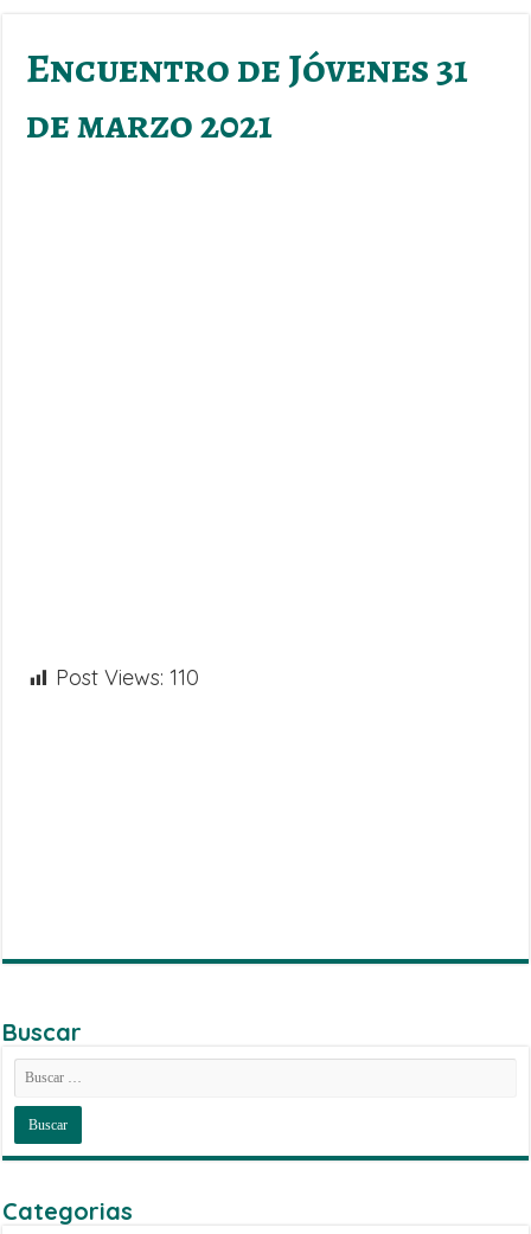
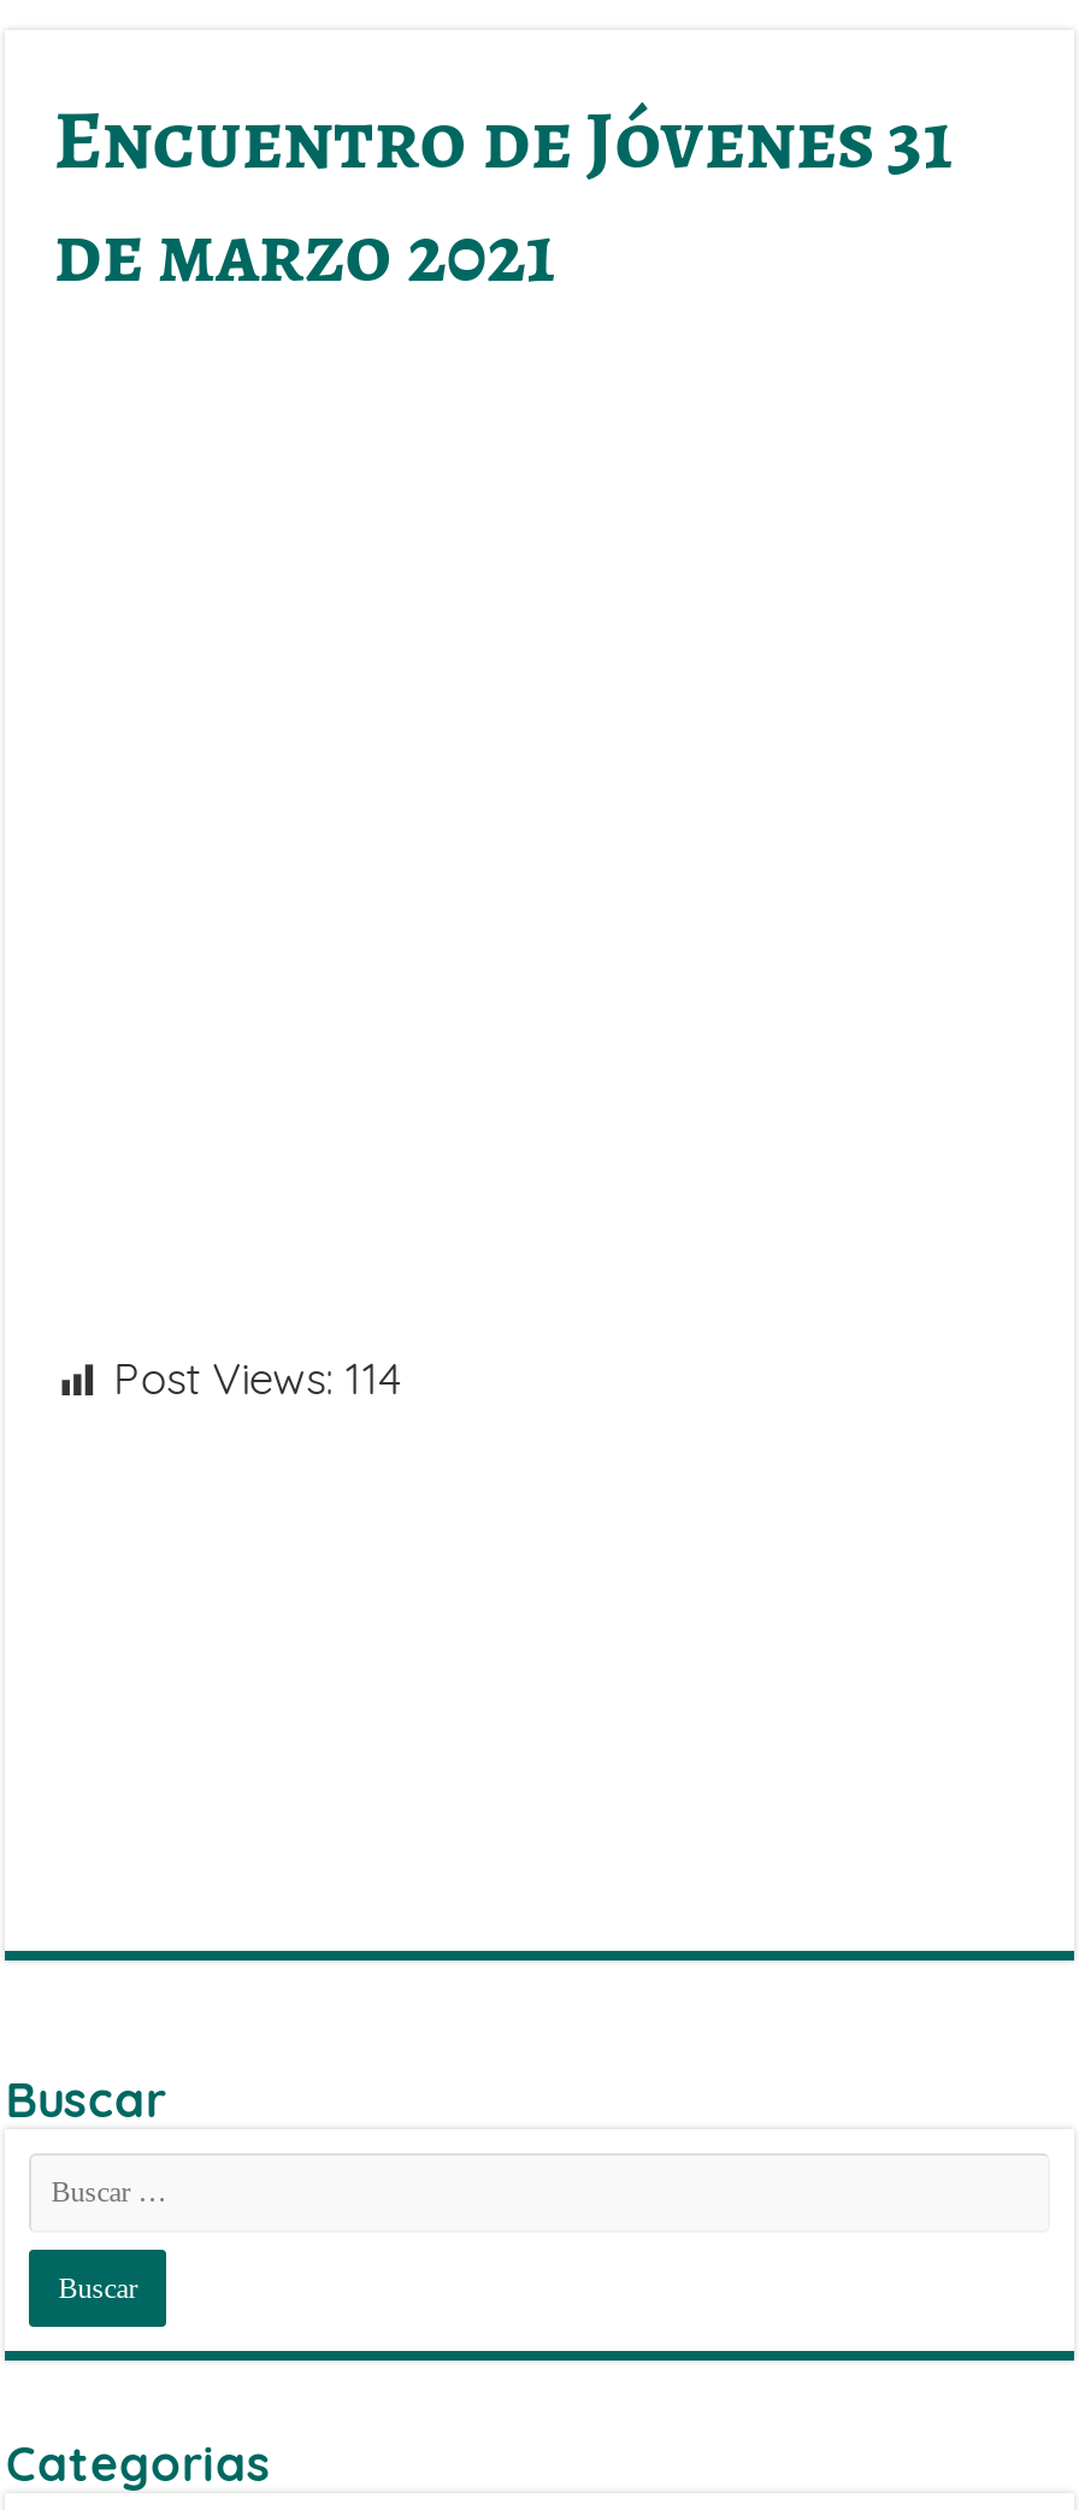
- Post Views: 110
+ Post Views: 114
